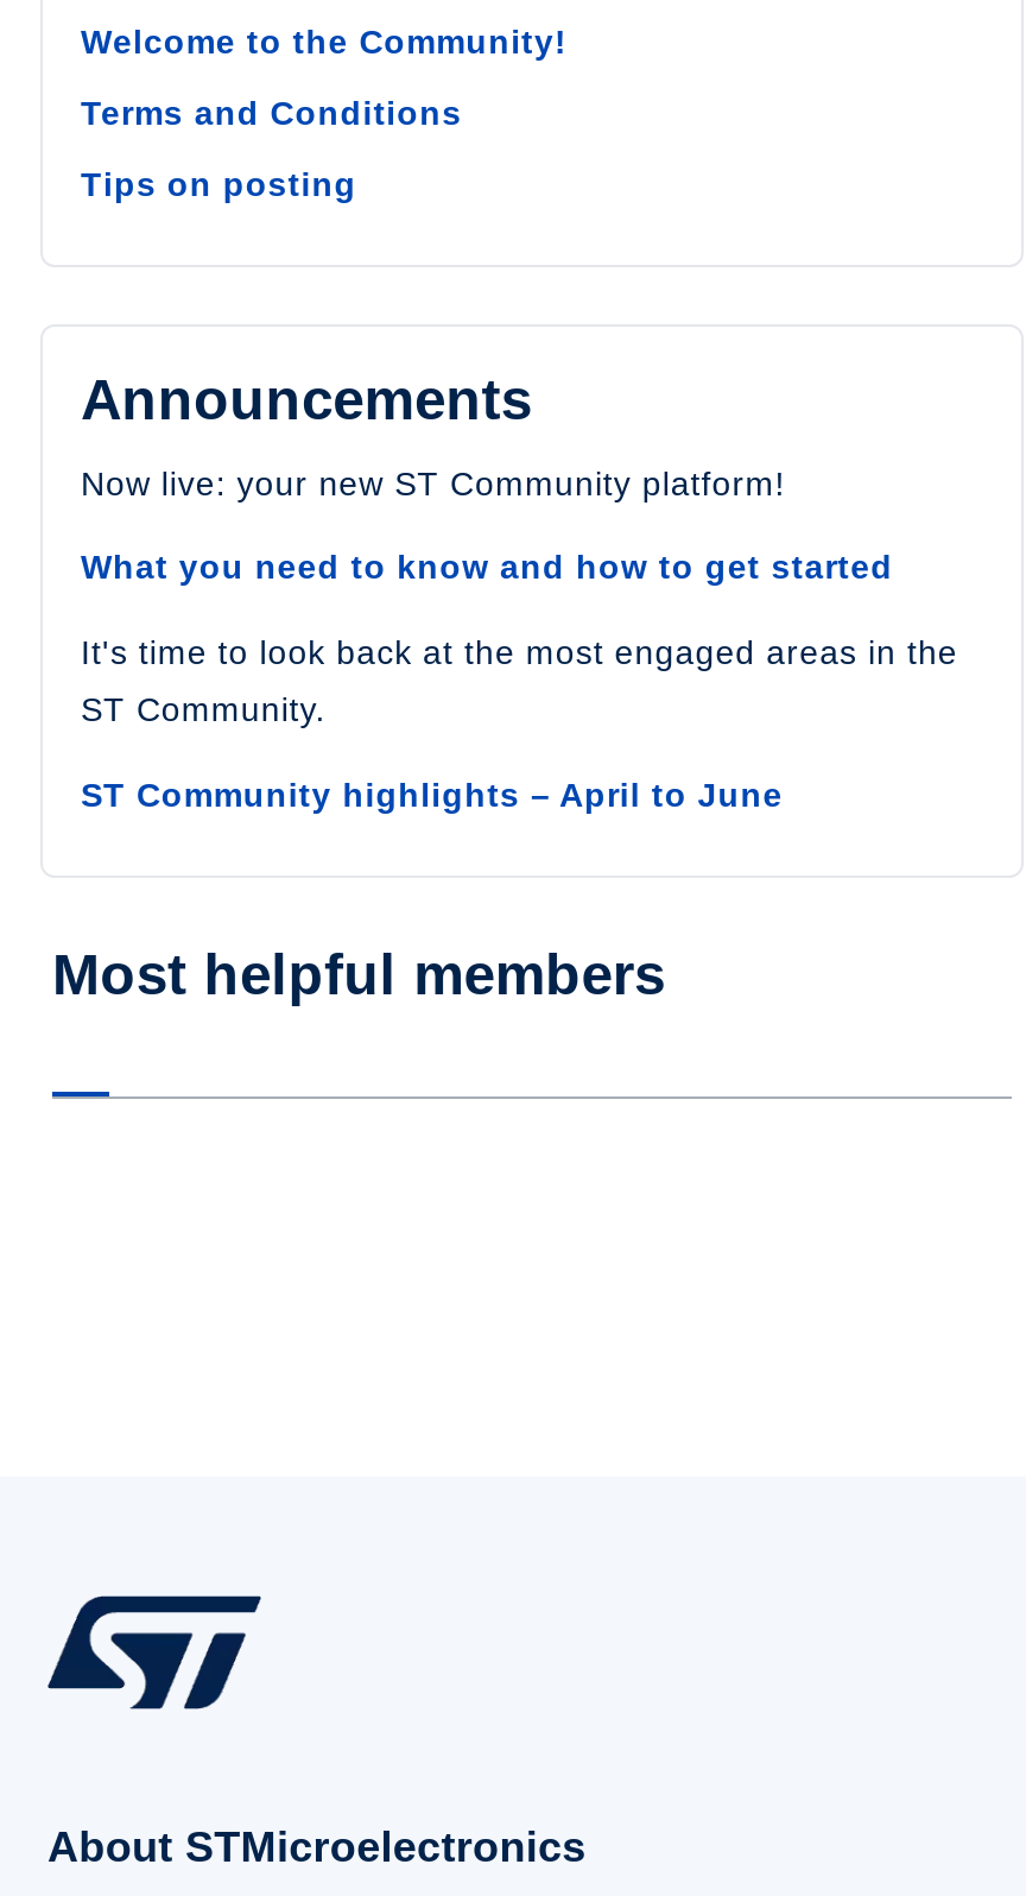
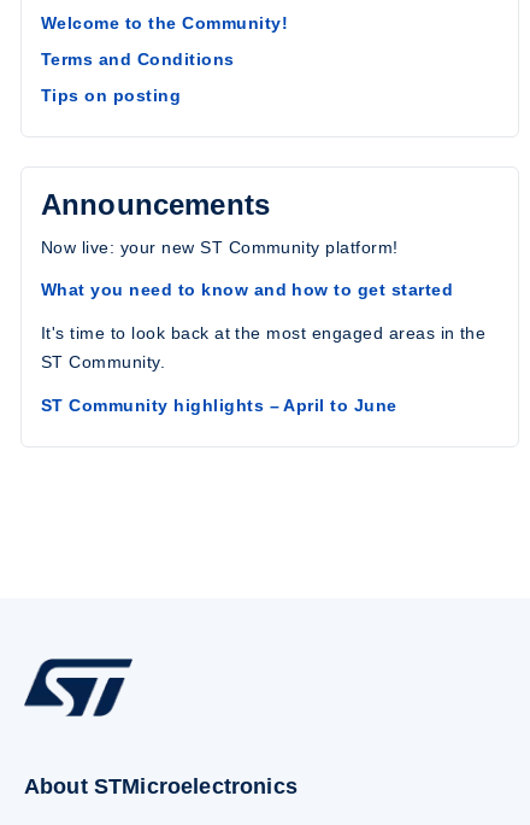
- Most helpful members
